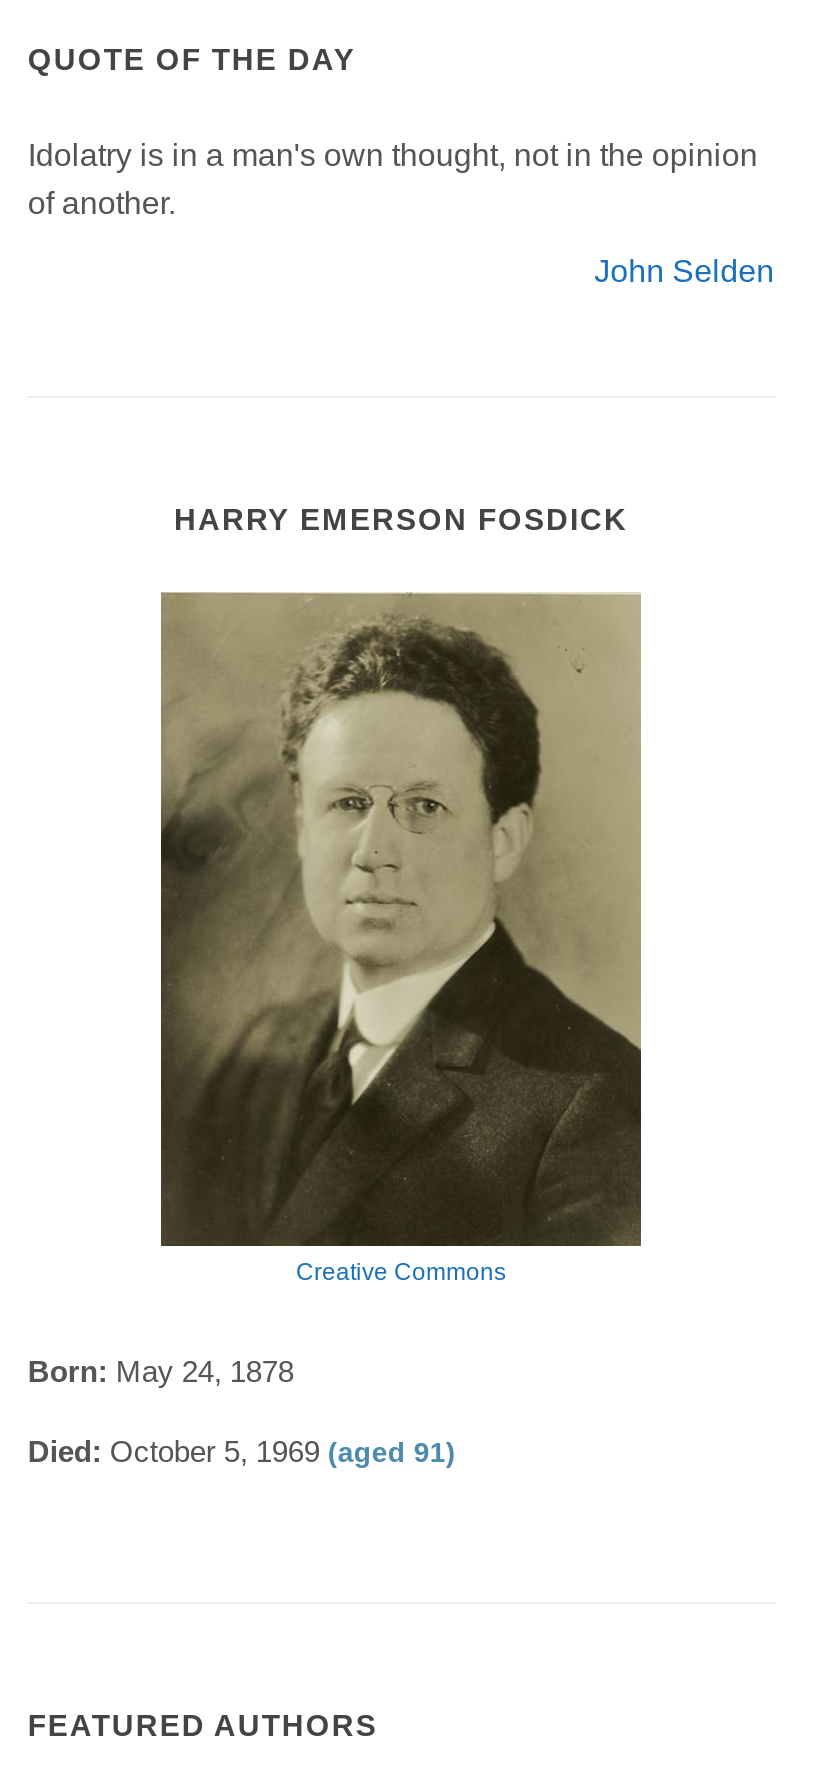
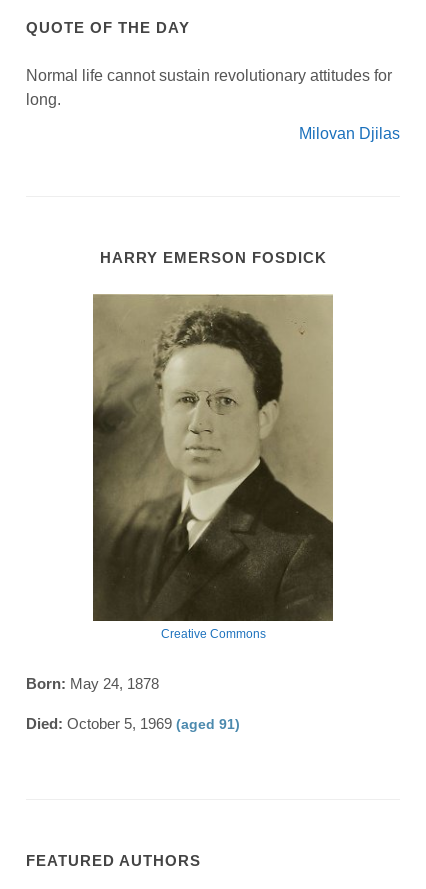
- Idolatry is in a man's own thought, not in the opinion
- of another.
+ Normal life cannot sustain revolutionary attitudes for
+ long.

- John Selden
+ Milovan Djilas
